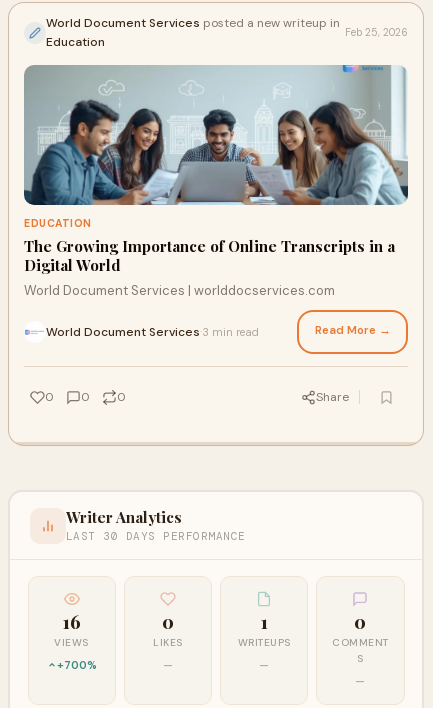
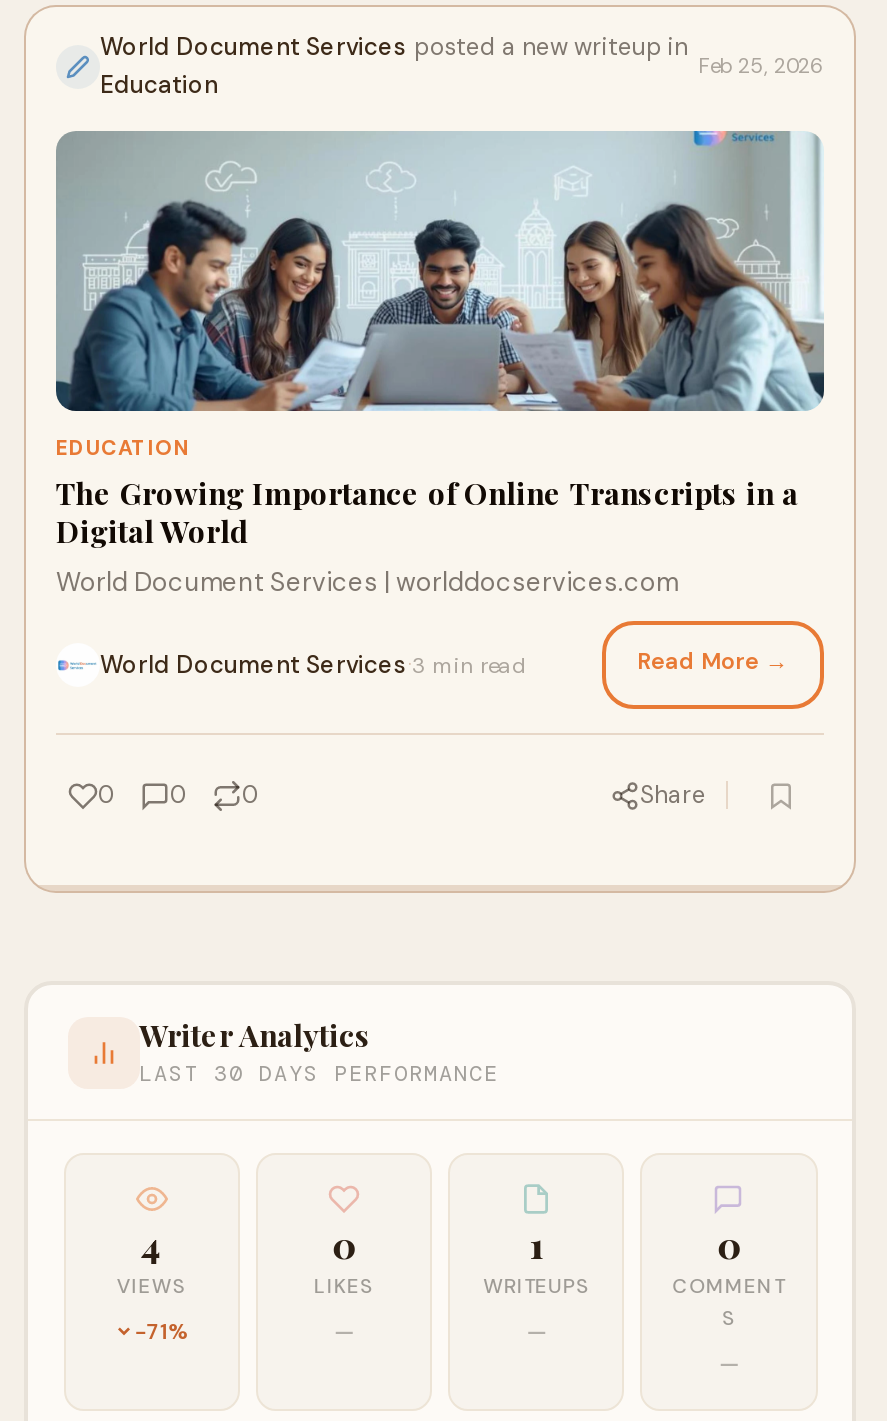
- 16
+ 4

- +700%
+ -71%
